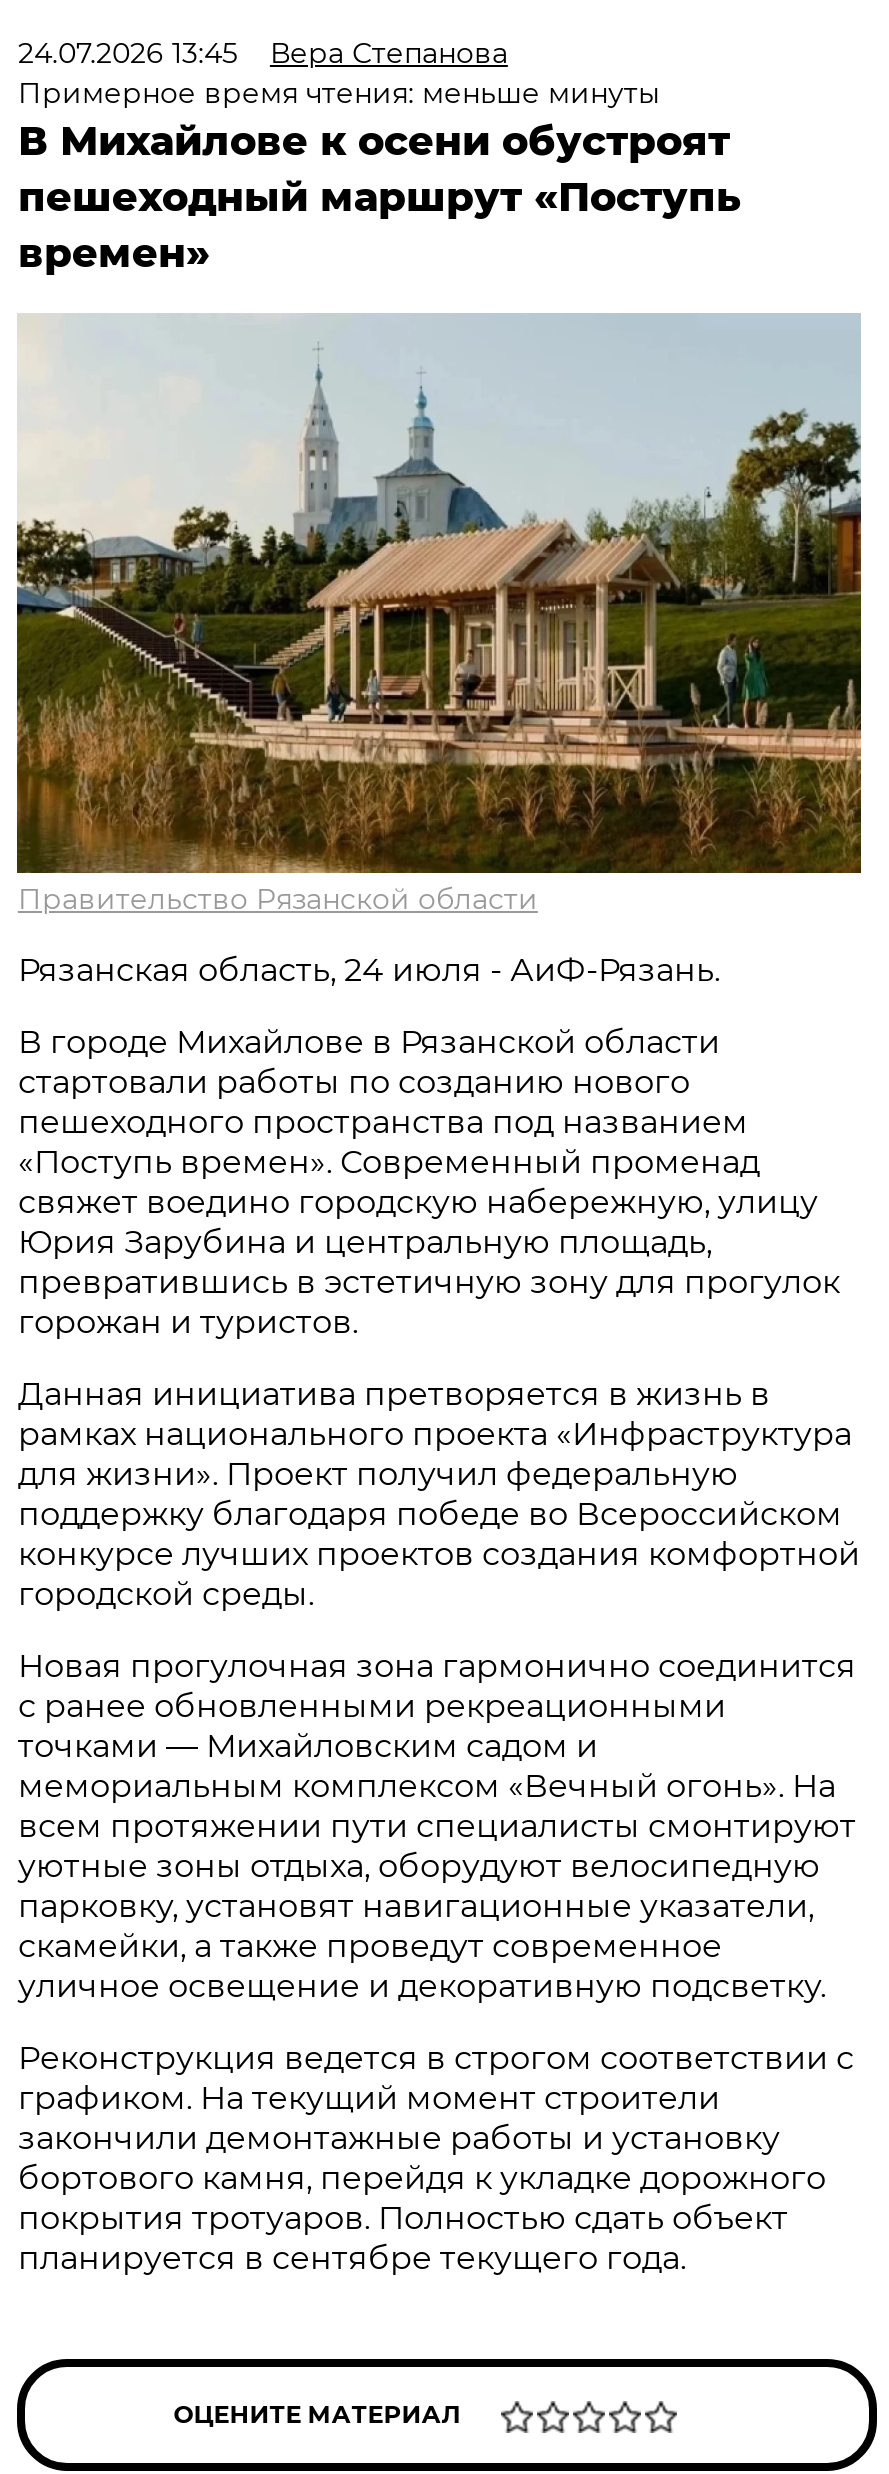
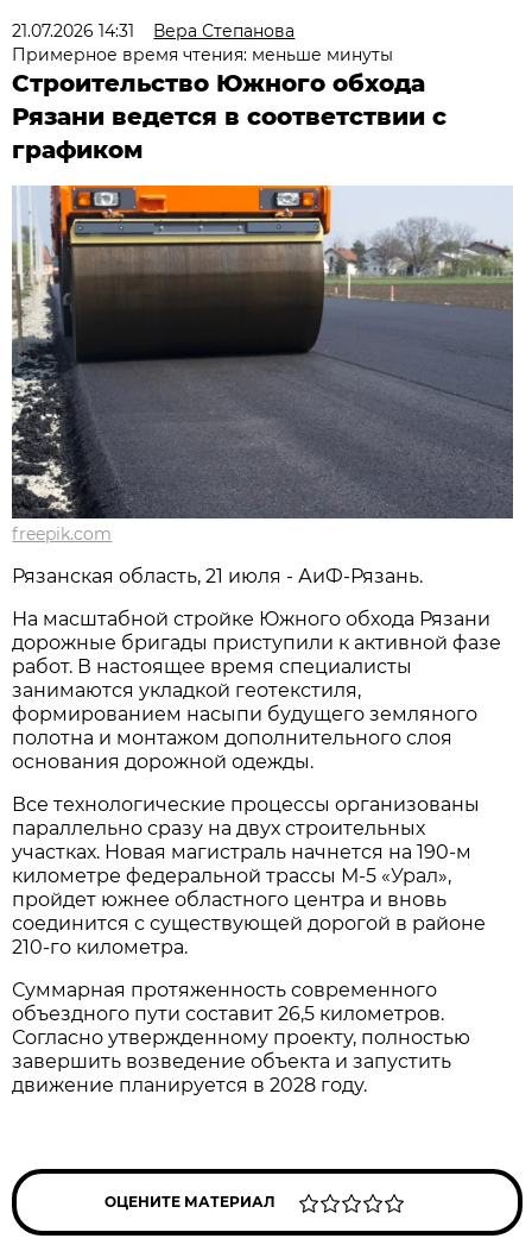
- 24.07.2026 13:45 Вера Степанова
+ 21.07.2026 14:31 Вера Степанова

- В Михайлове к осени обустроят
- пешеходный маршрут «Поступь
- времен»
+ Строительство Южного обхода
+ Рязани ведется в соответствии с
+ графиком

- [image]
- Правительство Рязанской области
- Рязанская область, 24 июля - АиФ-Рязань.
- В городе Михайлове в Рязанской области
- стартовали работы по созданию нового
- пешеходного пространства под названием
- «Поступь времен». Современный променад
- свяжет воедино городскую набережную, улицу
- Юрия Зарубина и центральную площадь,
- превратившись в эстетичную зону для прогулок
- горожан и туристов.
- Данная инициатива претворяется в жизнь в
- рамках национального проекта «Инфраструктура
- для жизни». Проект получил федеральную
- поддержку благодаря победе во Всероссийском
- конкурсе лучших проектов создания комфортной
- городской среды.
- Новая прогулочная зона гармонично соединится
- с ранее обновленными рекреационными
- точками — Михайловским садом и
- мемориальным комплексом «Вечный огонь». На
- всем протяжении пути специалисты смонтируют
- уютные зоны отдыха, оборудуют велосипедную
- парковку, установят навигационные указатели,
- скамейки, а также проведут современное
- уличное освещение и декоративную подсветку.
- Реконструкция ведется в строгом соответствии с
- графиком. На текущий момент строители
- закончили демонтажные работы и установку
- бортового камня, перейдя к укладке дорожного
- покрытия тротуаров. Полностью сдать объект
- планируется в сентябре текущего года.
+ [image]
+ freepik.com
+ Рязанская область, 21 июля - АиФ-Рязань.
+ На масштабной стройке Южного обхода Рязани
+ дорожные бригады приступили к активной фазе
+ работ. В настоящее время специалисты
+ занимаются укладкой геотекстиля,
+ формированием насыпи будущего земляного
+ полотна и монтажом дополнительного слоя
+ основания дорожной одежды.
+ Все технологические процессы организованы
+ параллельно сразу на двух строительных
+ участках. Новая магистраль начнется на 190-м
+ километре федеральной трассы М-5 «Урал»,
+ пройдет южнее областного центра и вновь
+ соединится с существующей дорогой в районе
+ 210-го километра.
+ Суммарная протяженность современного
+ объездного пути составит 26,5 километров.
+ Согласно утвержденному проекту, полностью
+ завершить возведение объекта и запустить
+ движение планируется в 2028 году.
